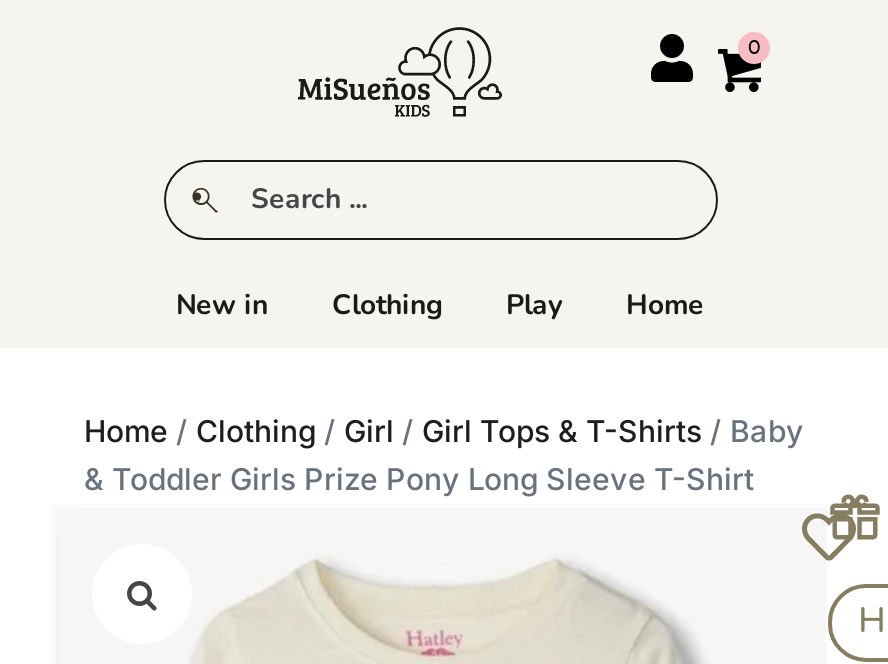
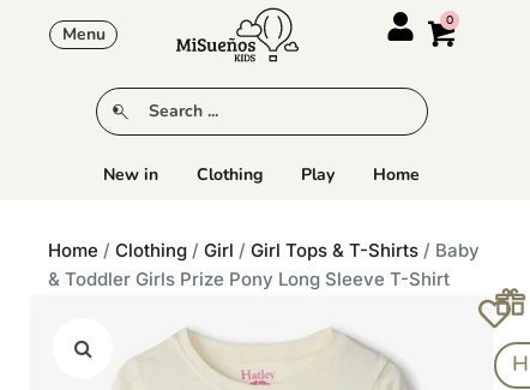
+ Menu
